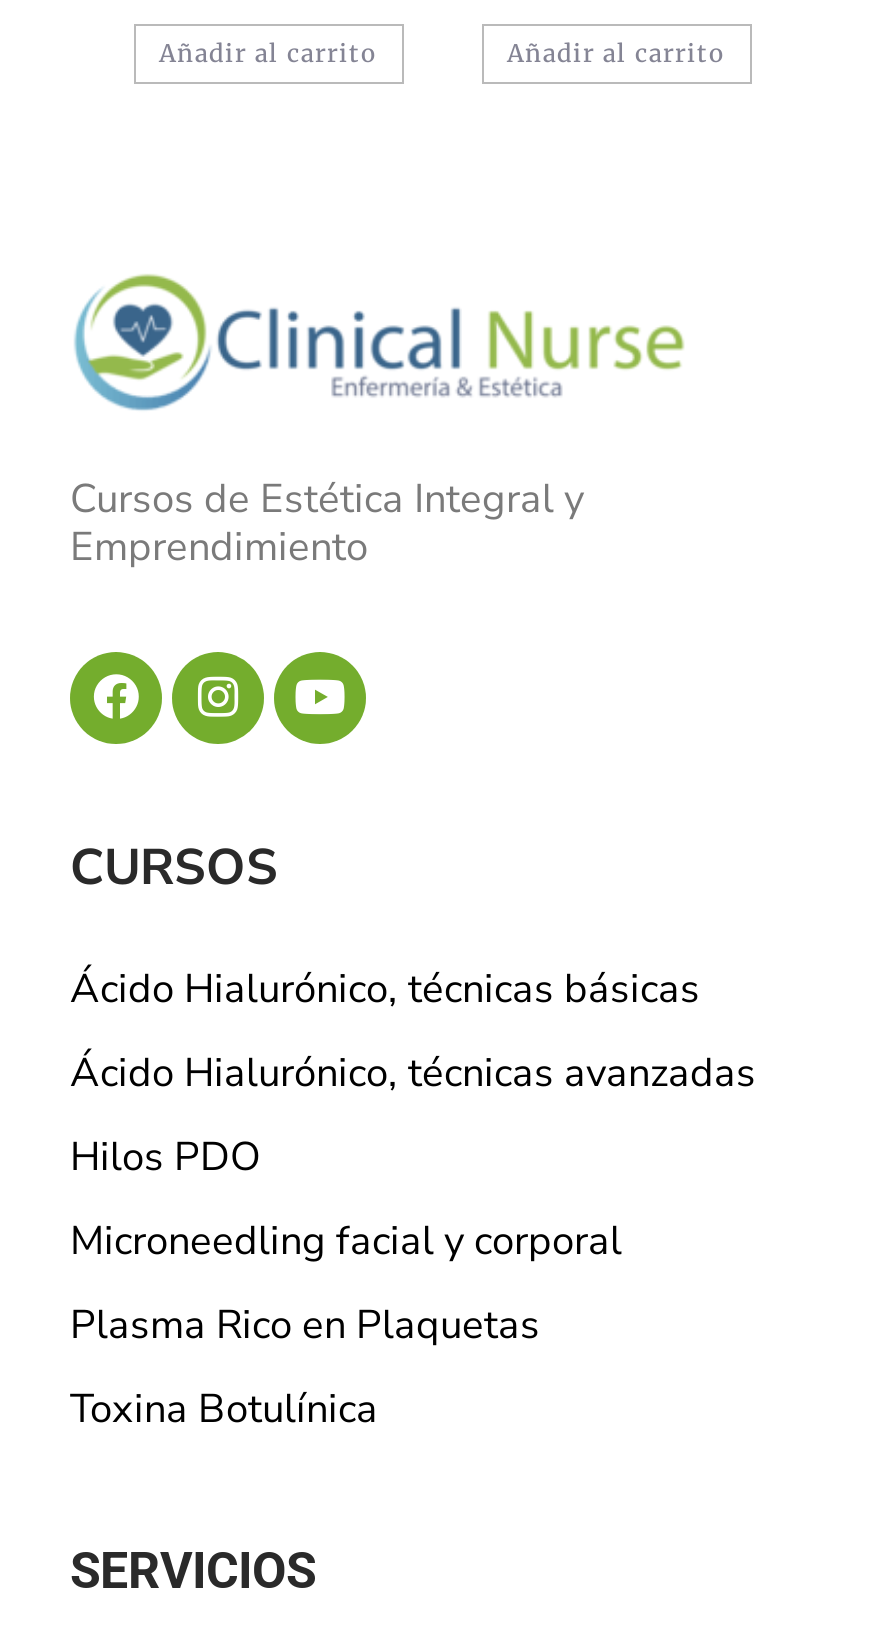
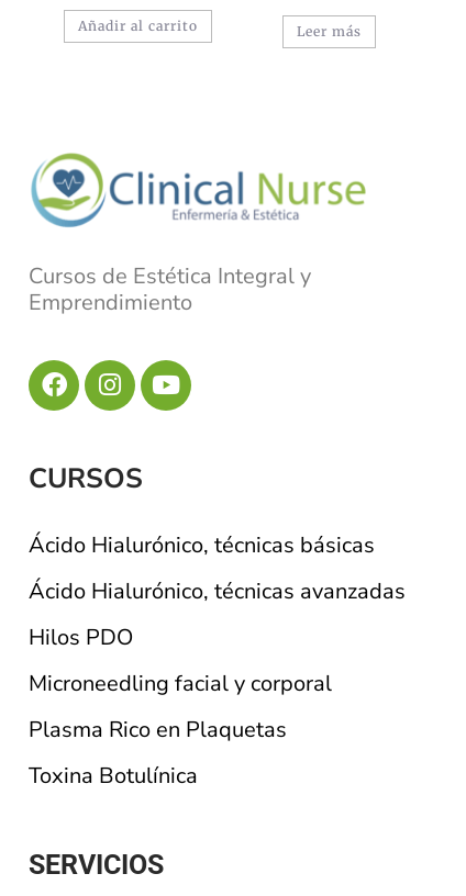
- Añadir al carrito
+ Leer más
